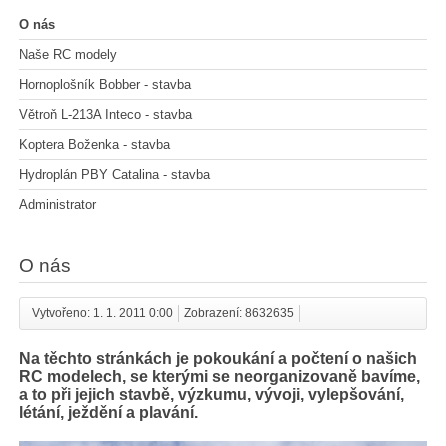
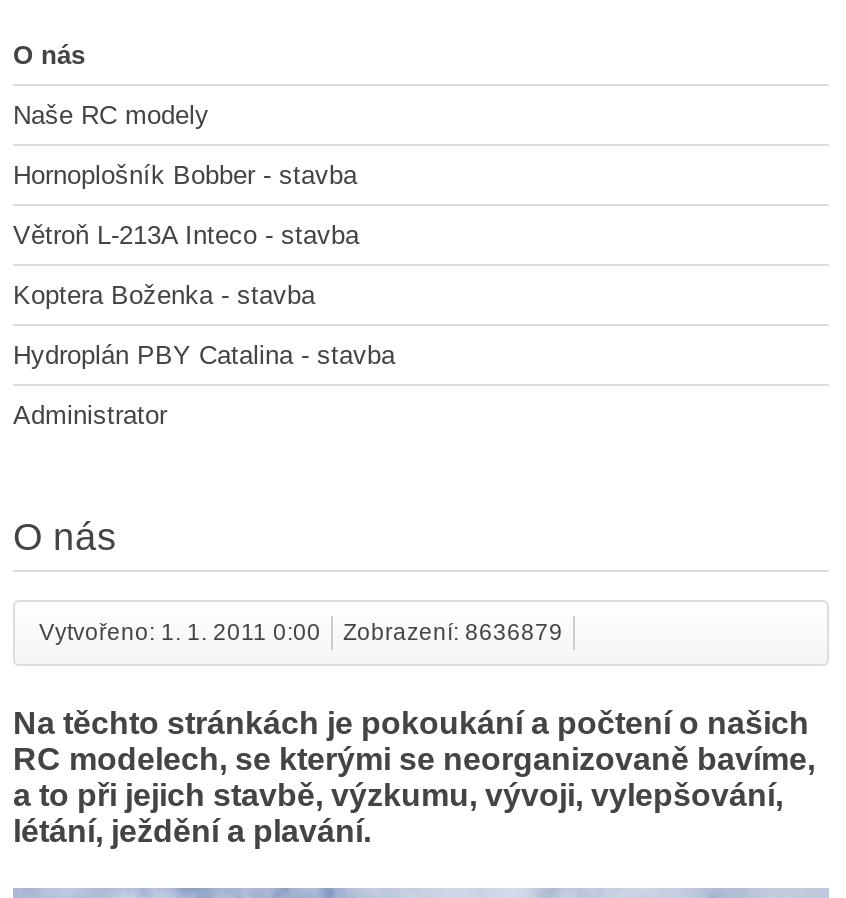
- Vytvořeno: 1. 1. 2011 0:00 Zobrazení: 8632635
+ Vytvořeno: 1. 1. 2011 0:00 Zobrazení: 8636879
